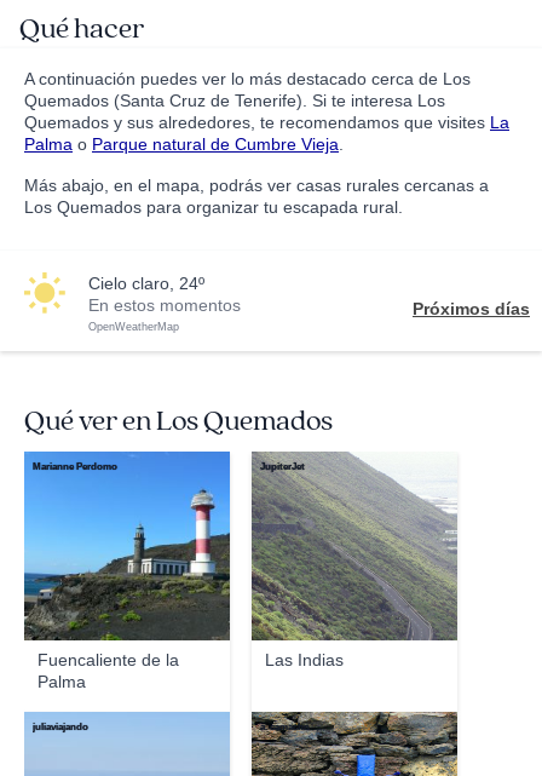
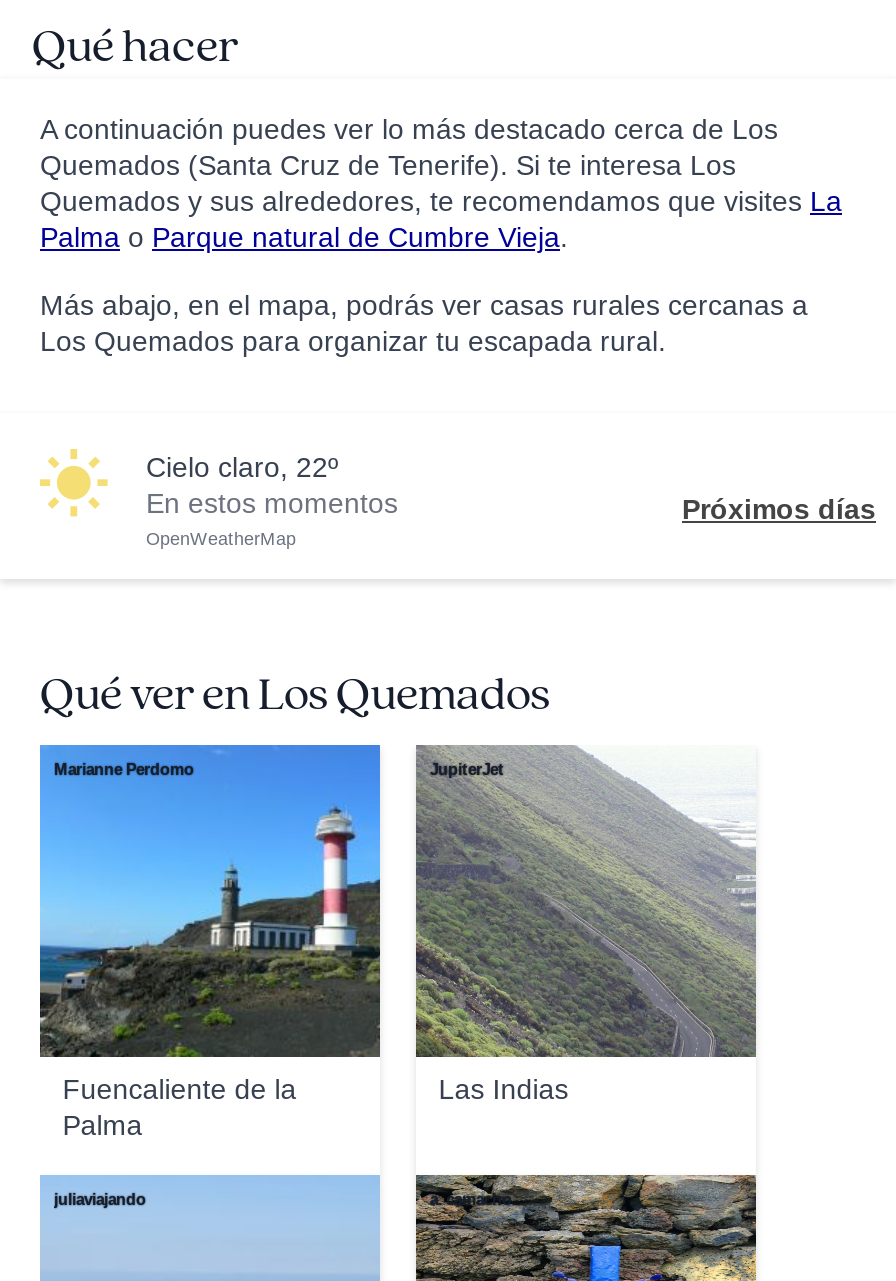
- cielo claro, 24º
+ cielo claro, 22º
